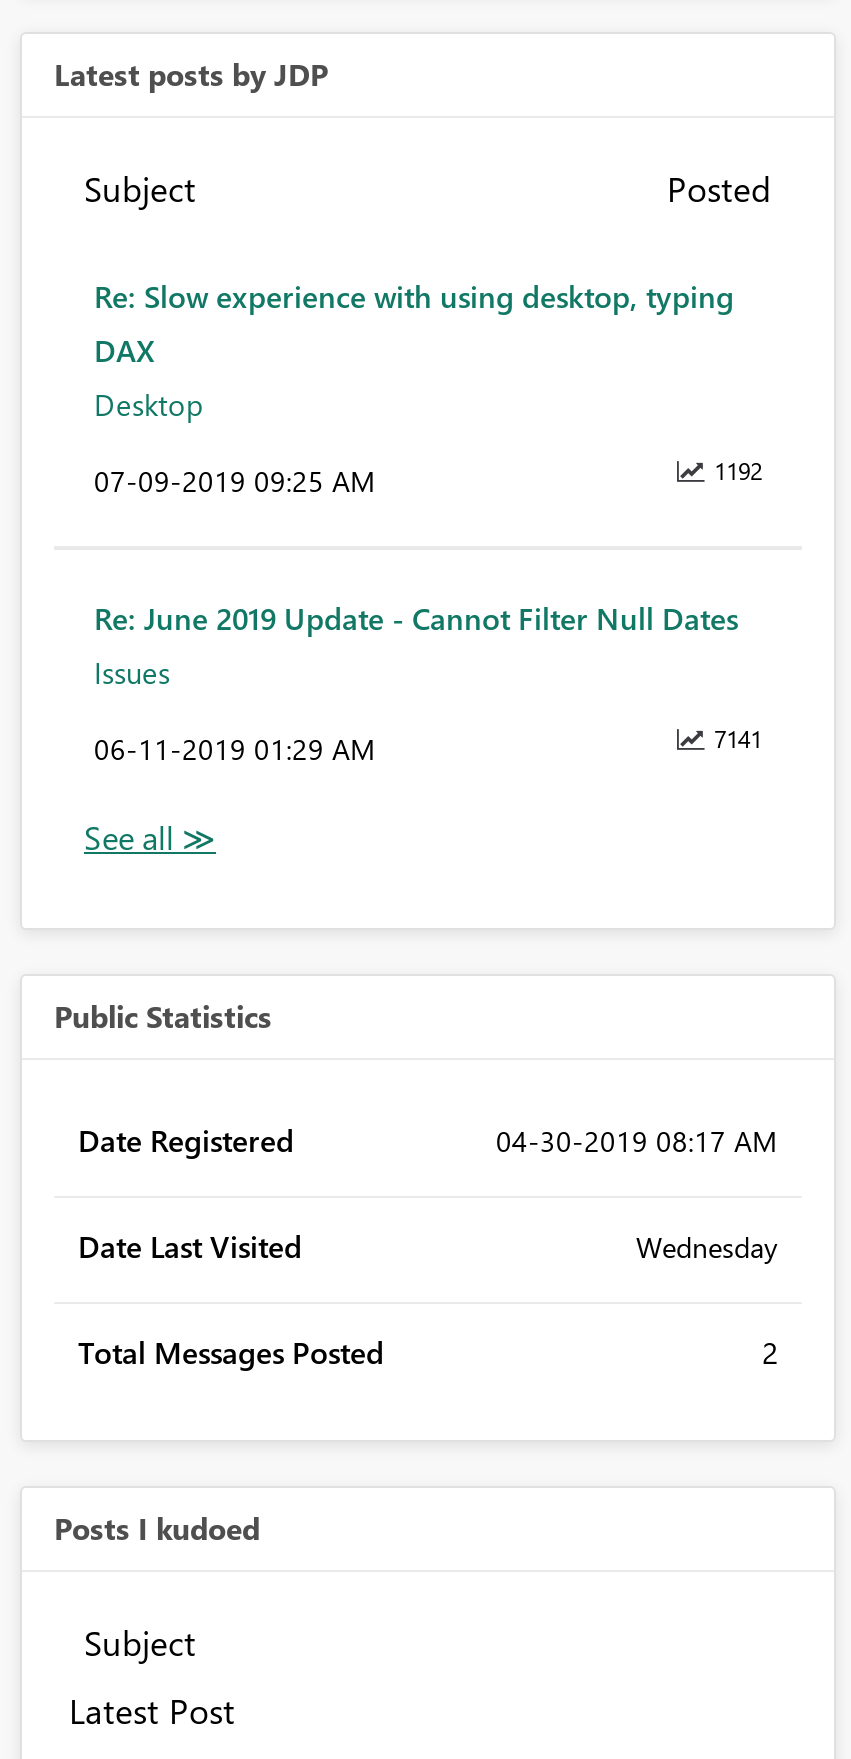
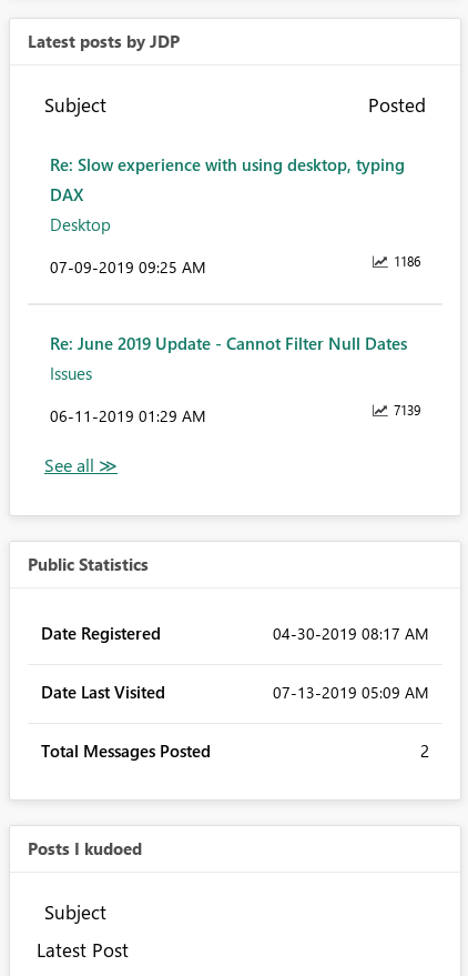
- 1192
+ 1186

- 7141
+ 7139

- Wednesday
+ 07-13-2019 05:09 AM
